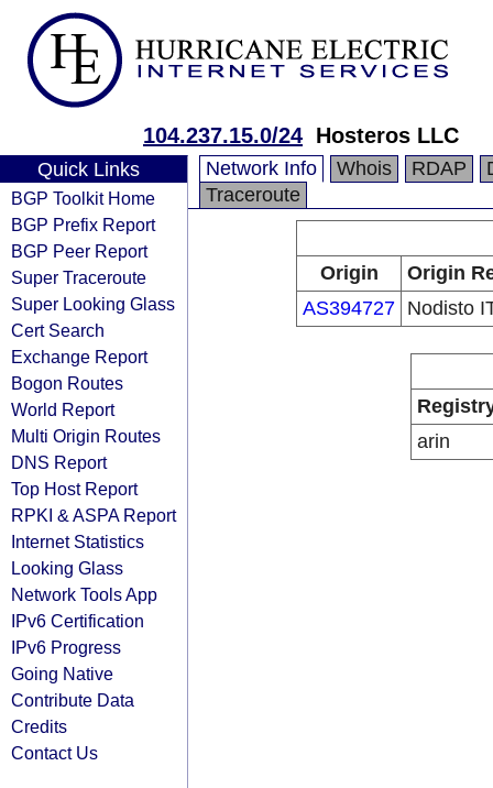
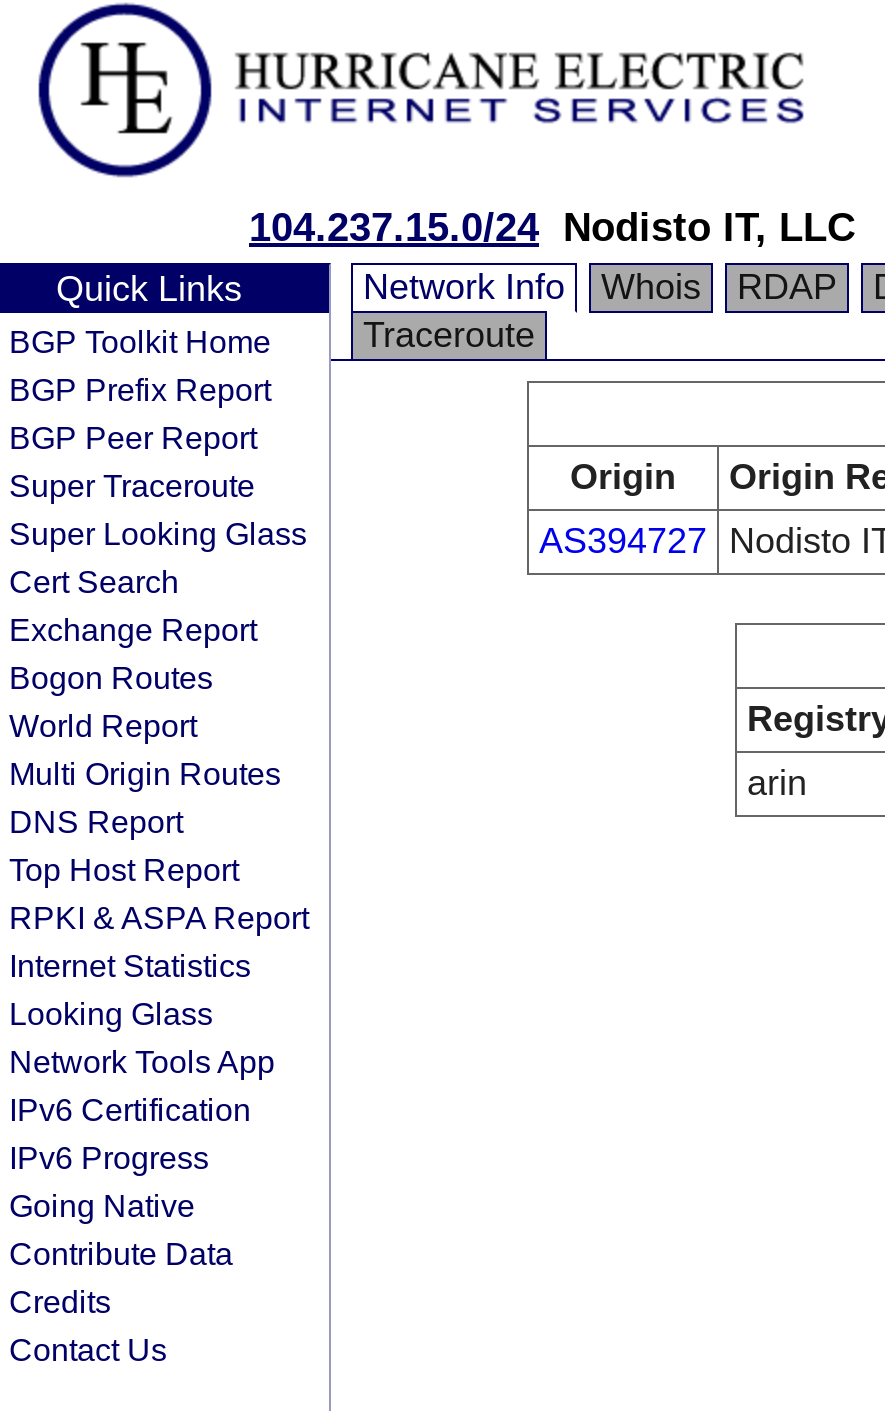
- 104.237.15.0/24 Hosteros LLC
+ 104.237.15.0/24 Nodisto IT, LLC
